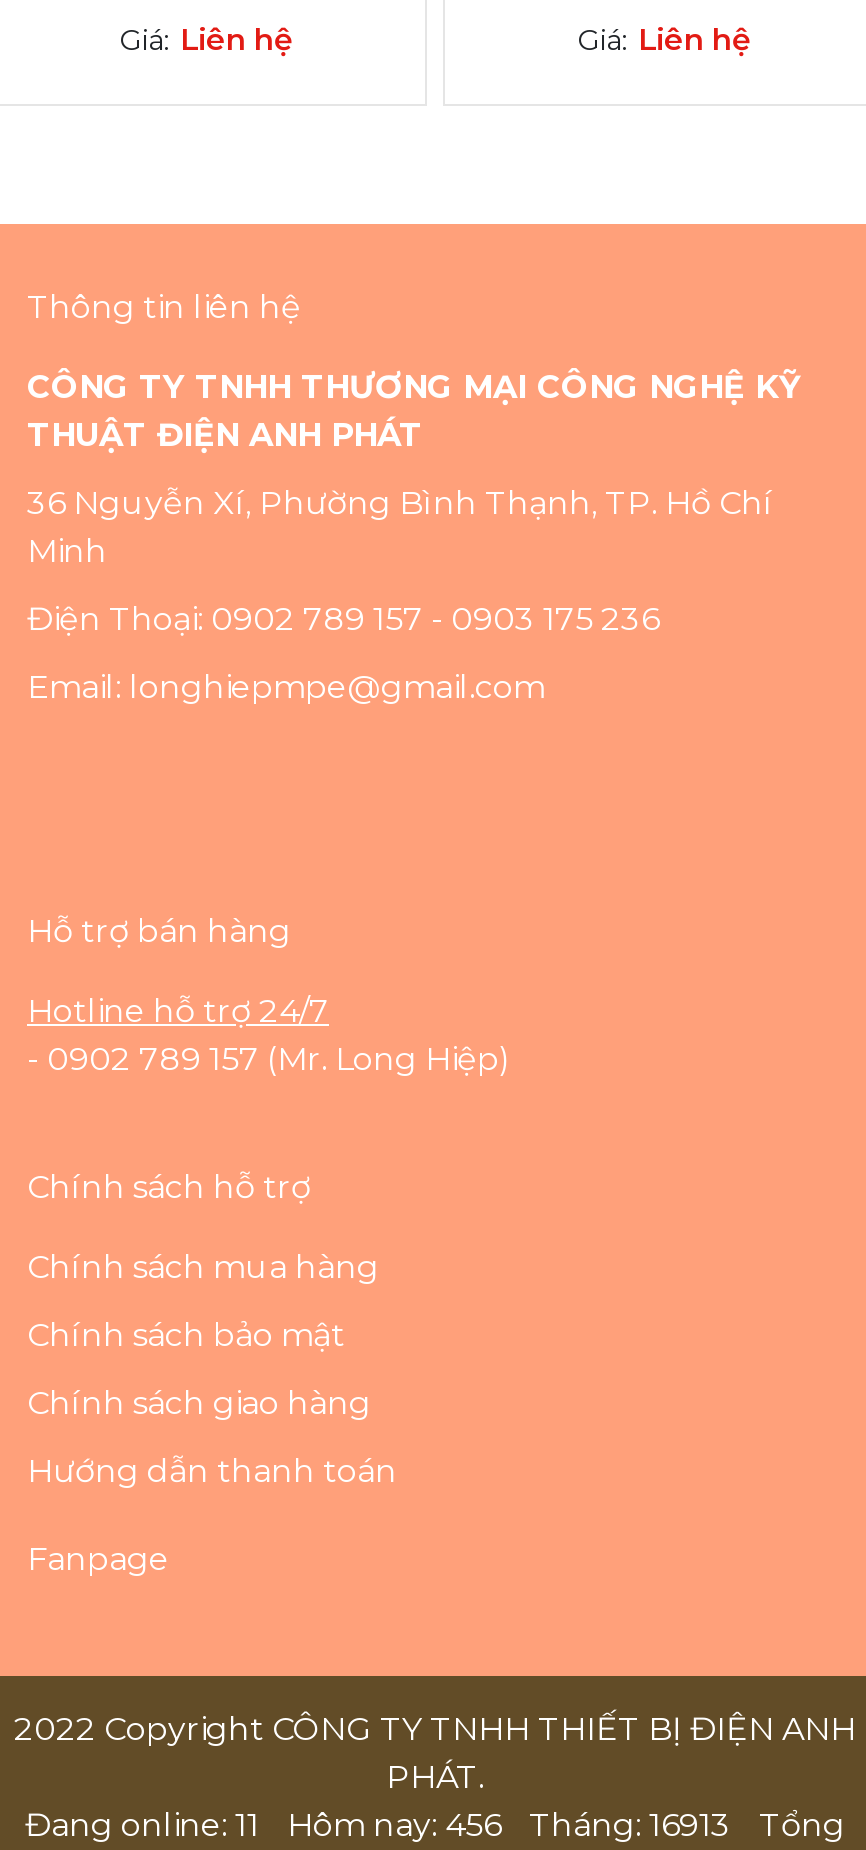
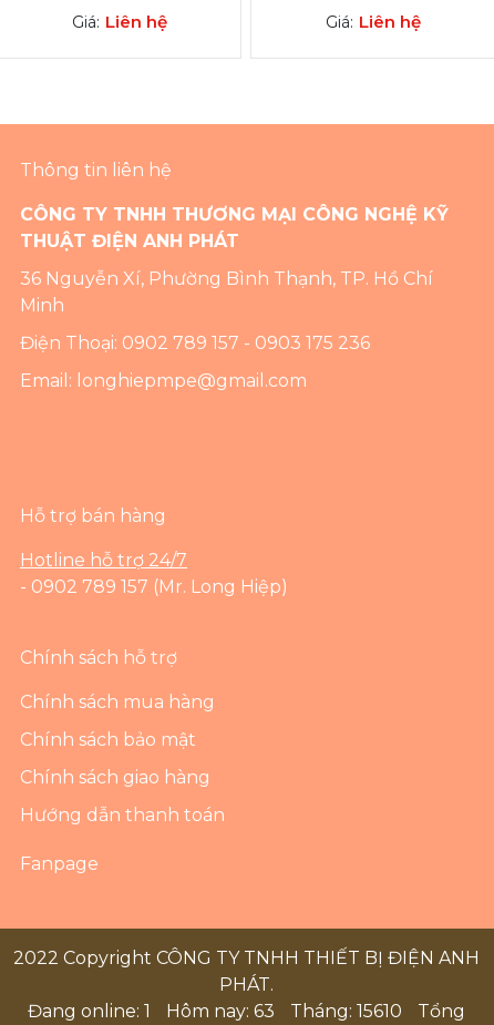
- Đang online: 11
+ Đang online: 1

- Hôm nay: 456
+ Hôm nay: 63

- Tháng: 16913
+ Tháng: 15610
